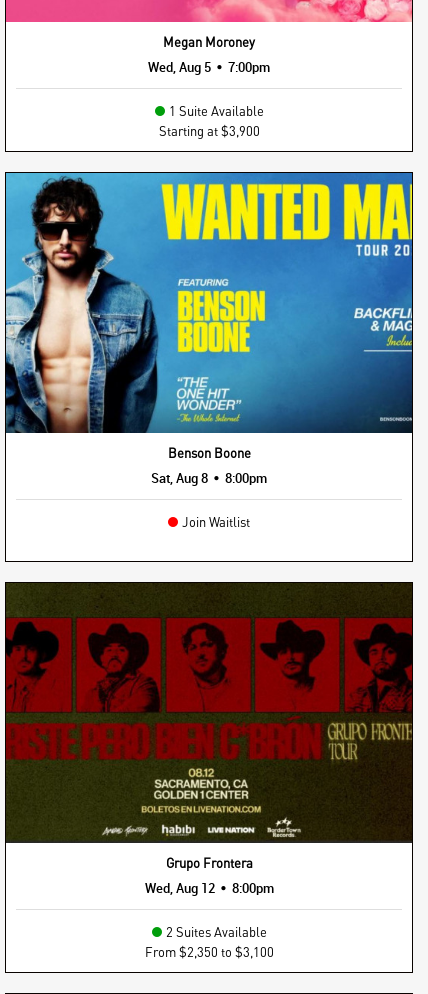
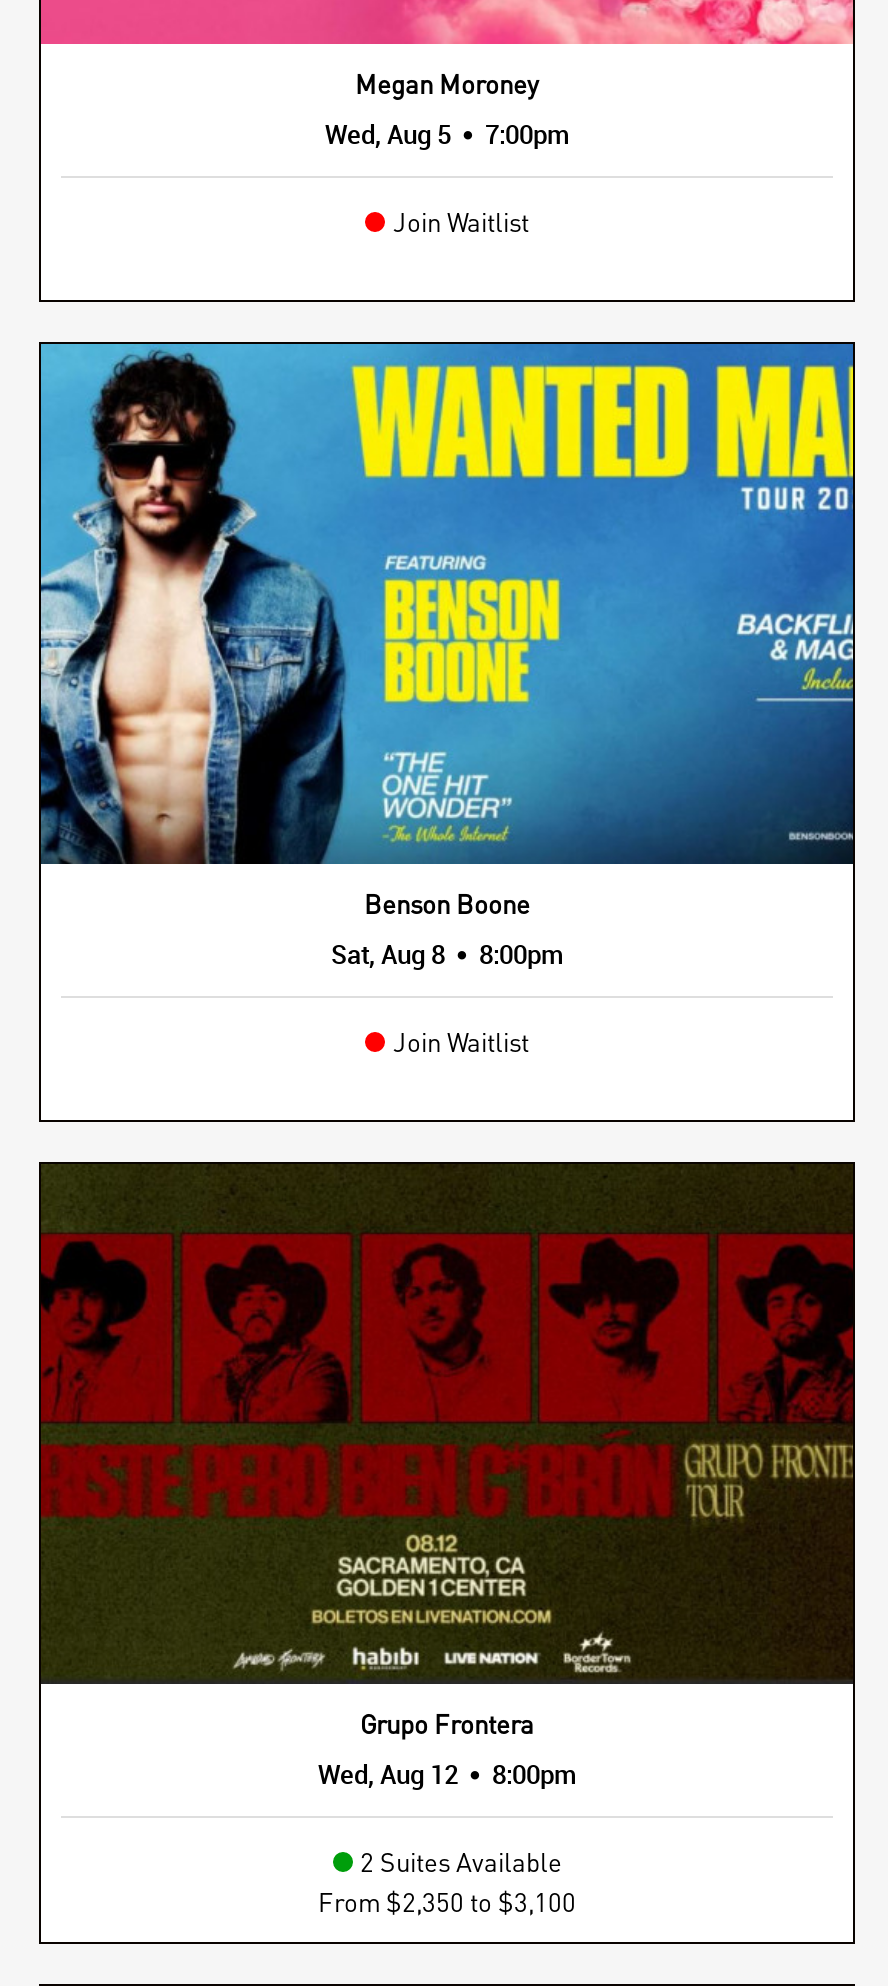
- 1 Suite Available
- Starting at $3,900
+ Join Waitlist
